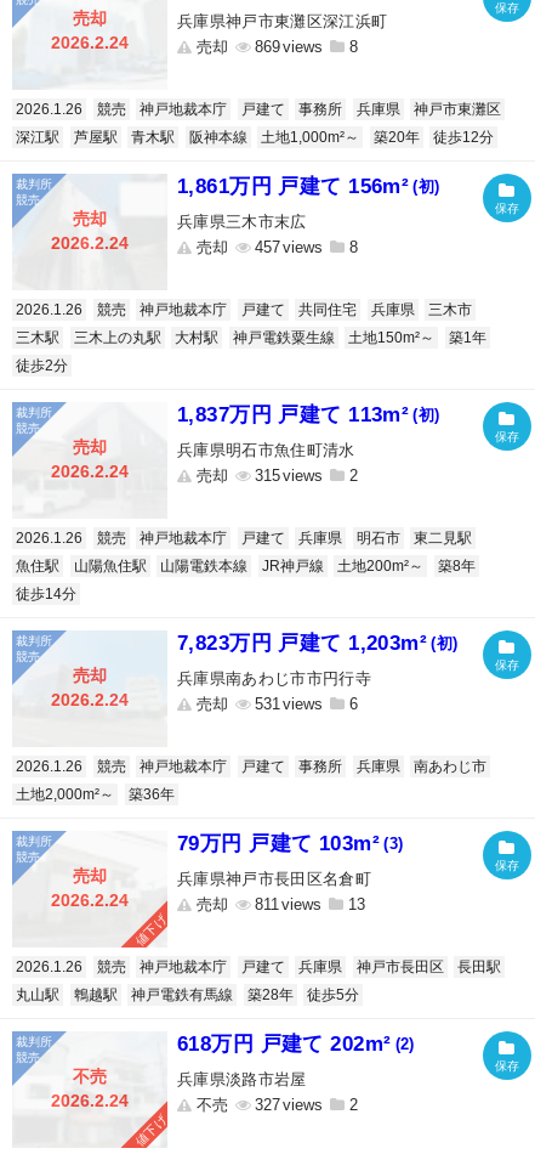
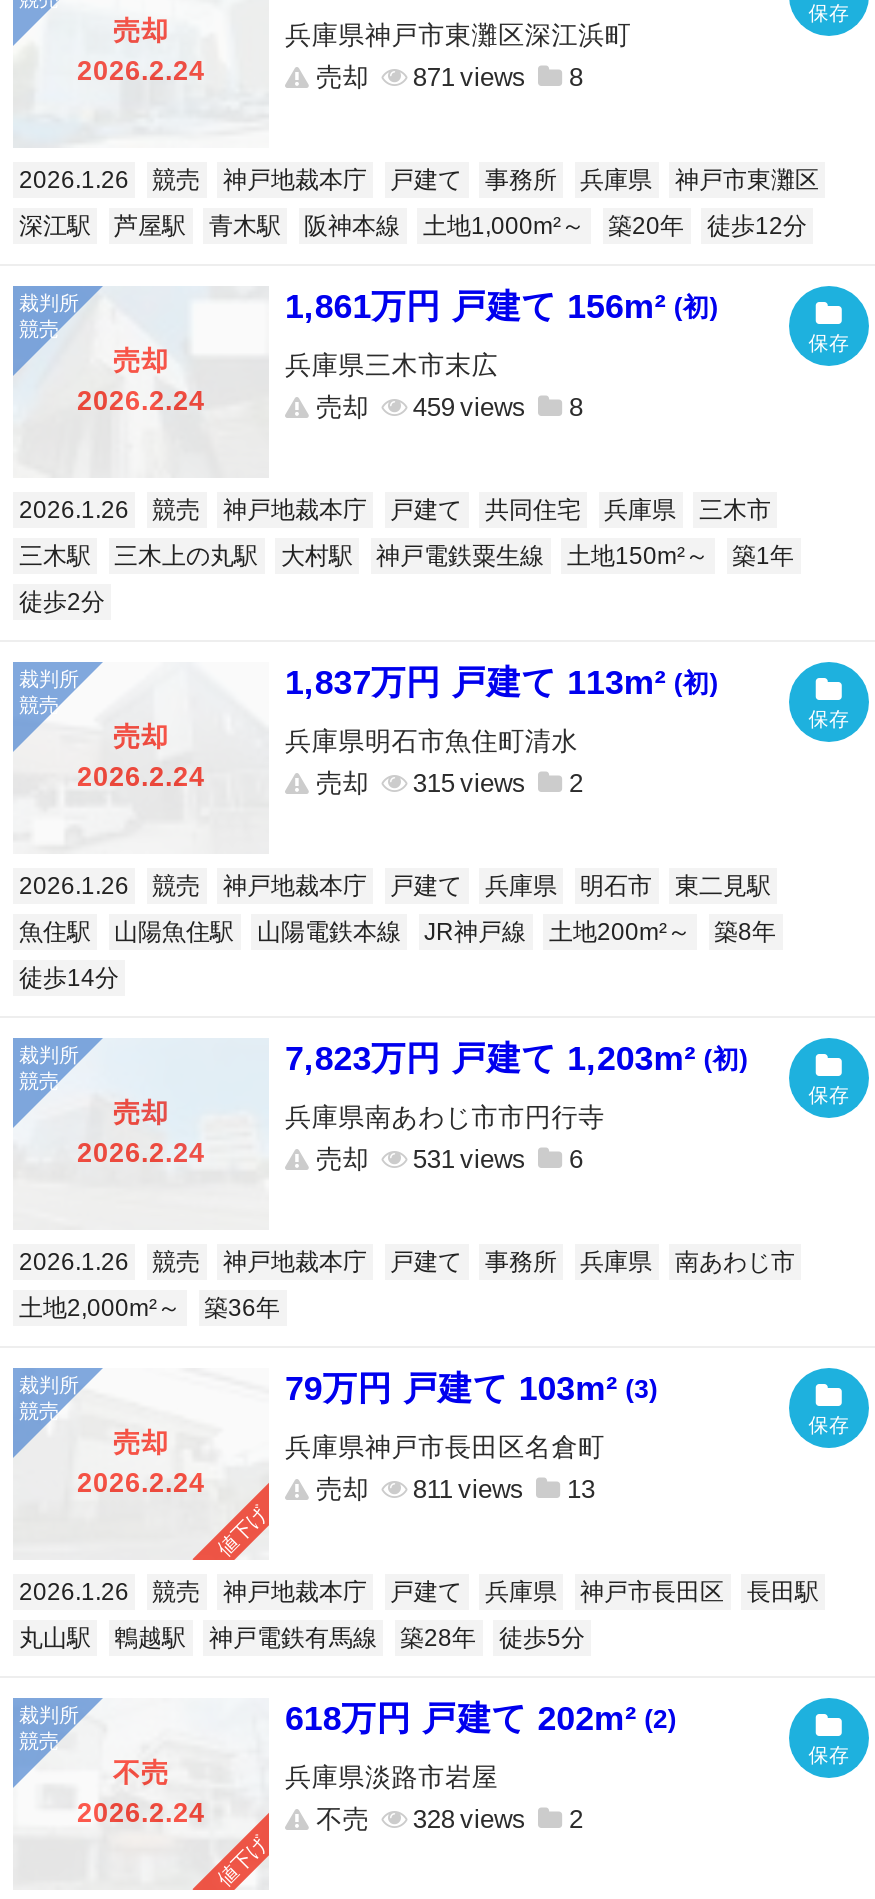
- 売却 869
+ 売却 871

- 売却 457
+ 売却 459

- 不売 327
+ 不売 328
